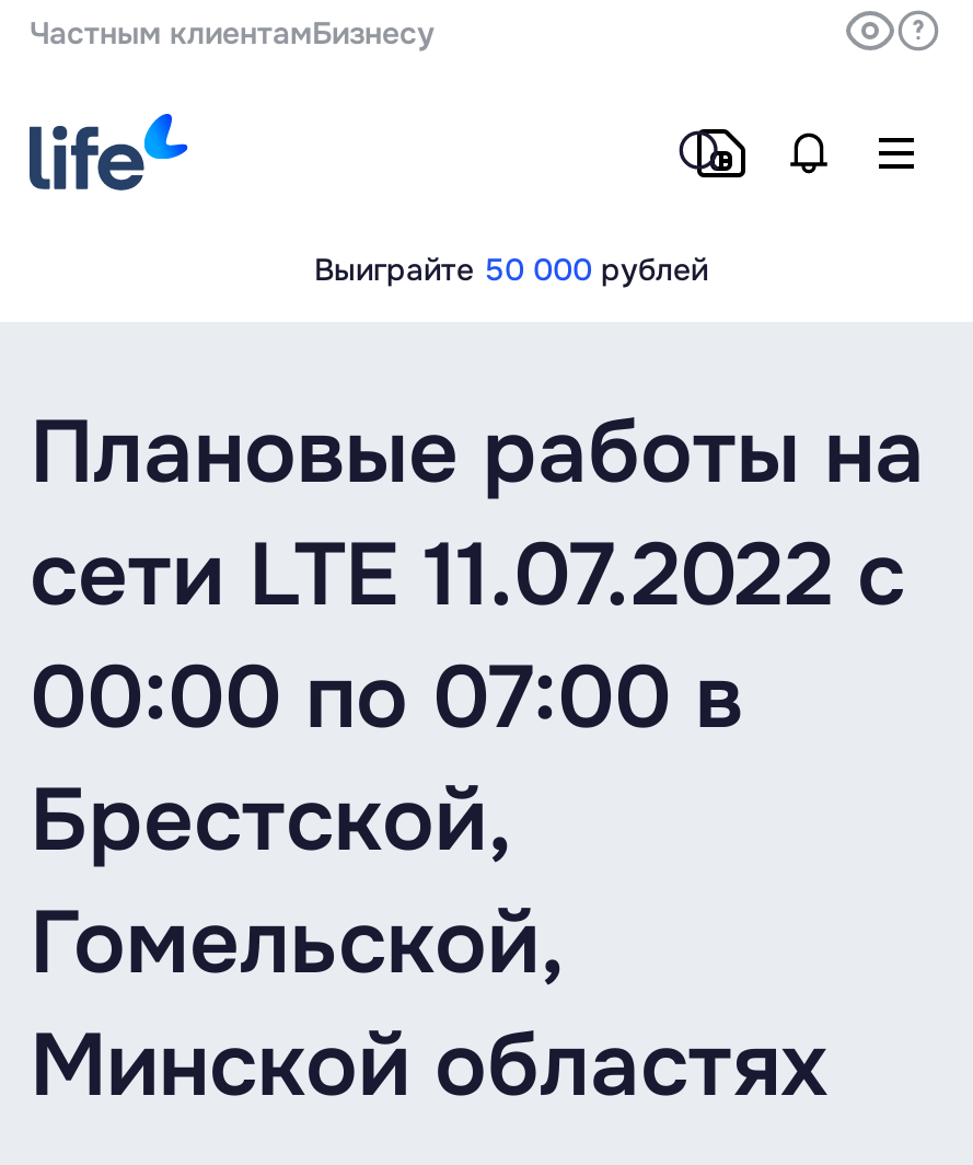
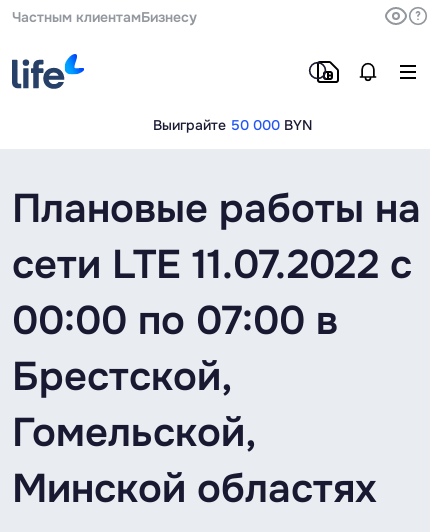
- Выиграйте 50 000 рублей
+ Выиграйте 50 000 BYN
